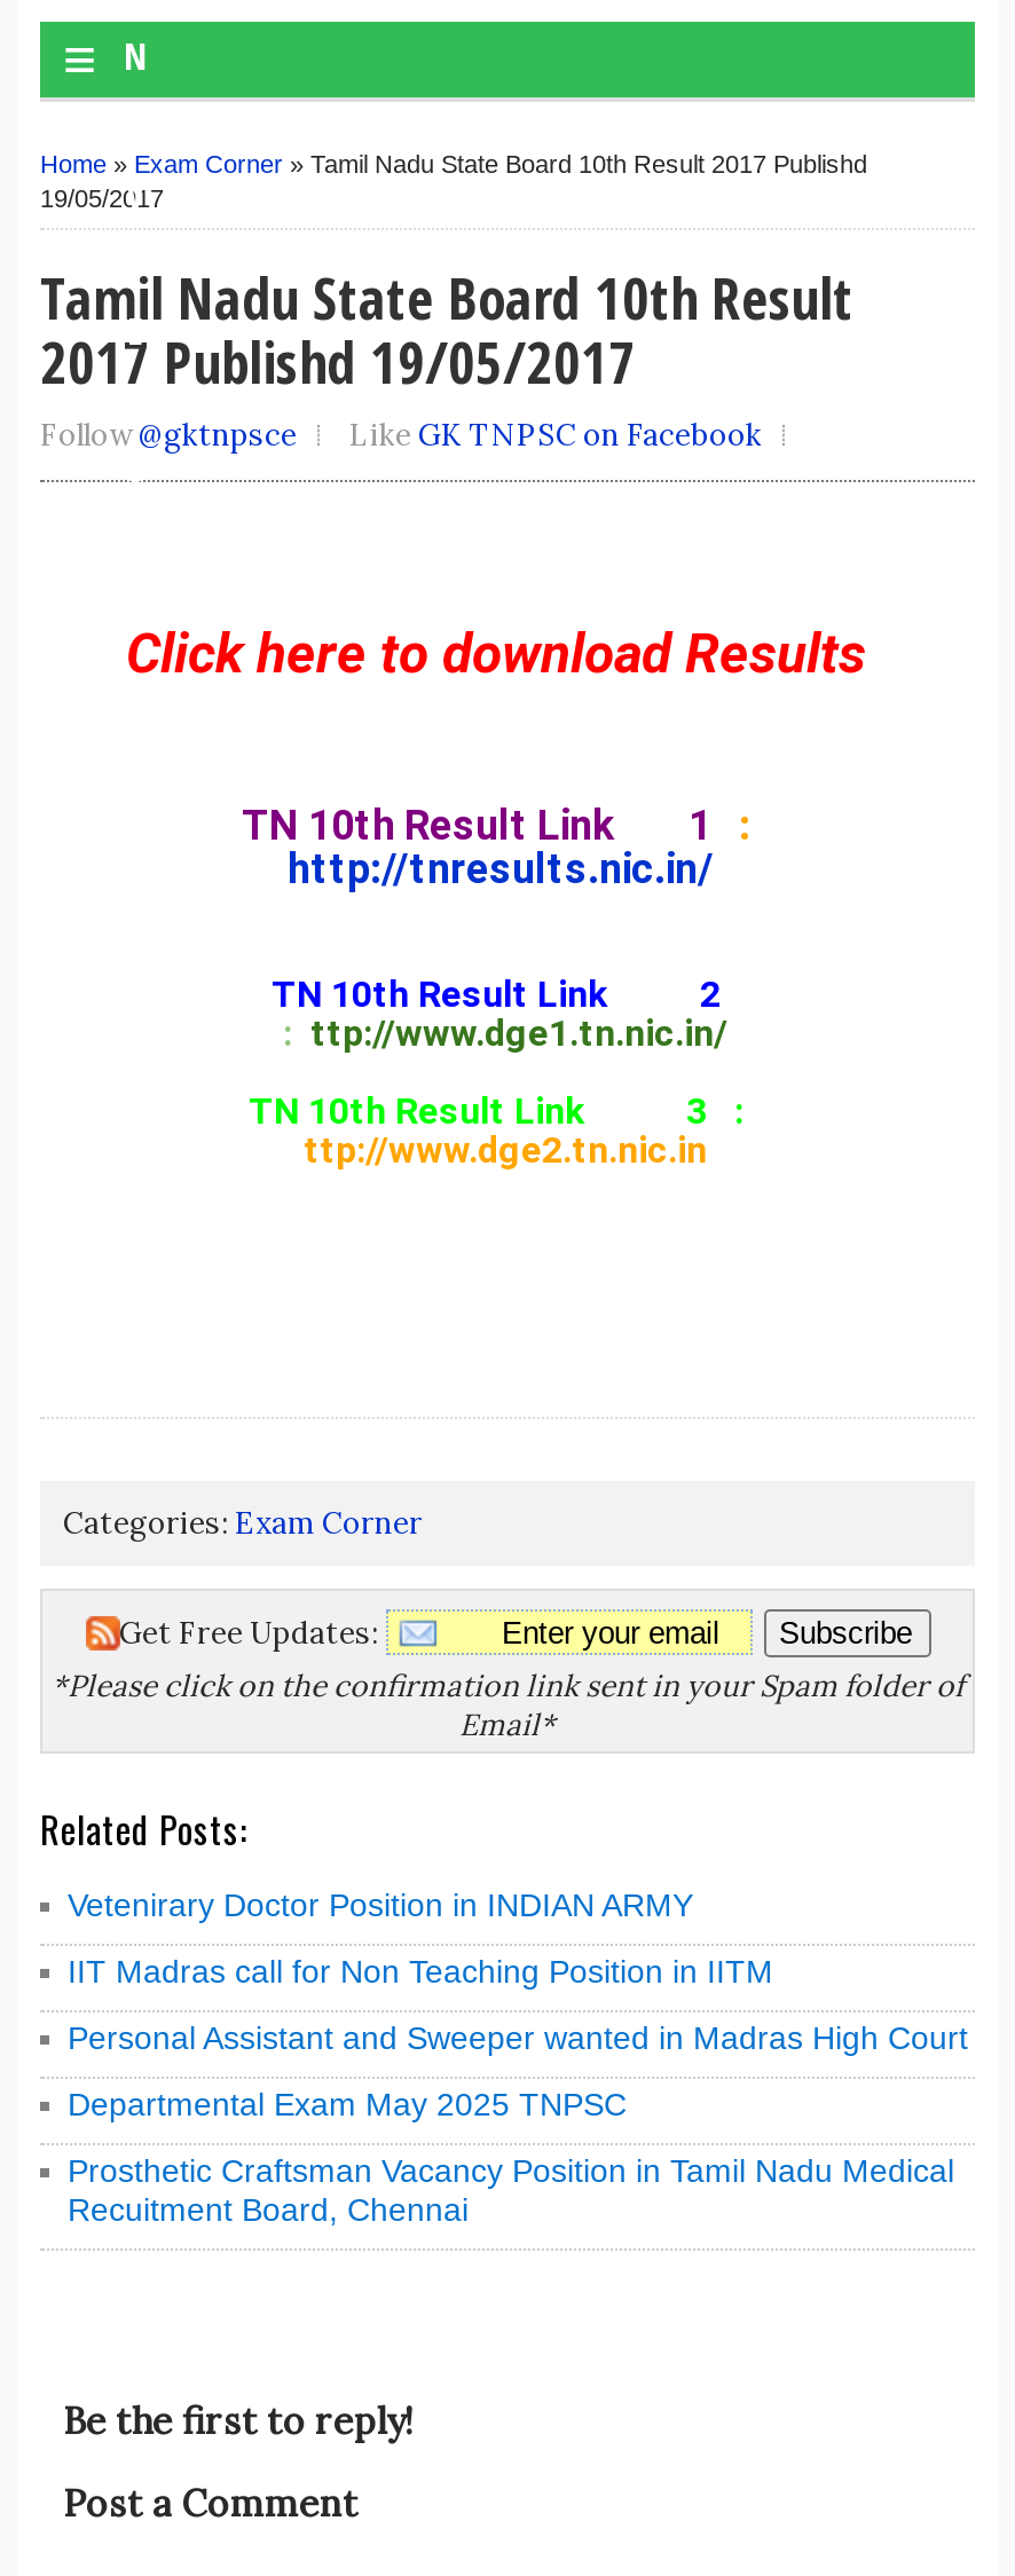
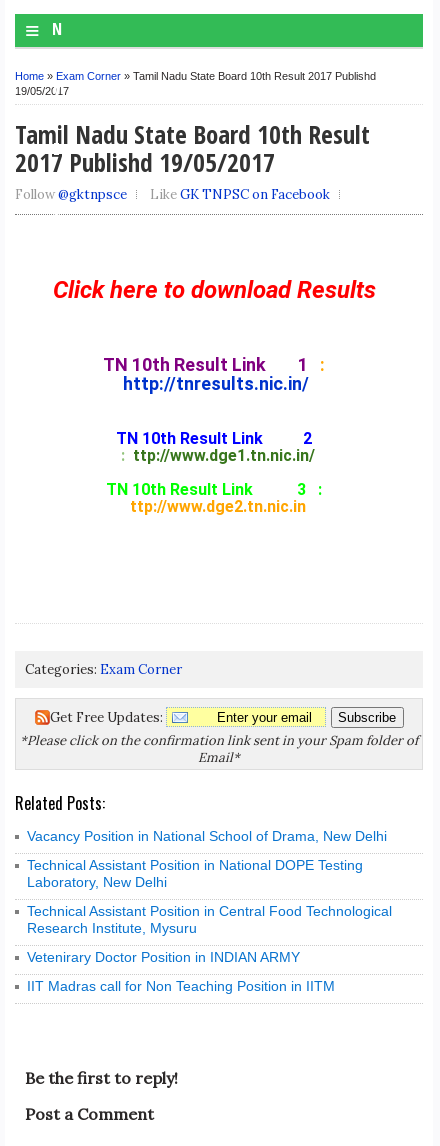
+ Vacancy Position in National School of Drama, New Delhi
+ Technical Assistant Position in National DOPE Testing
+ Laboratory, New Delhi
+ Technical Assistant Position in Central Food Technological
+ Research Institute, Mysuru

moved down: Vetenirary Doctor Position in INDIAN ARMY | IIT Madras call for Non Teaching Position in IITM

- Personal Assistant and Sweeper wanted in Madras High Court
- Departmental Exam May 2025 TNPSC
- Prosthetic Craftsman Vacancy Position in Tamil Nadu Medical
- Recuitment Board, Chennai
